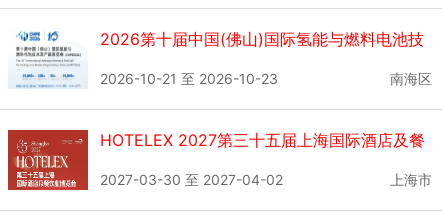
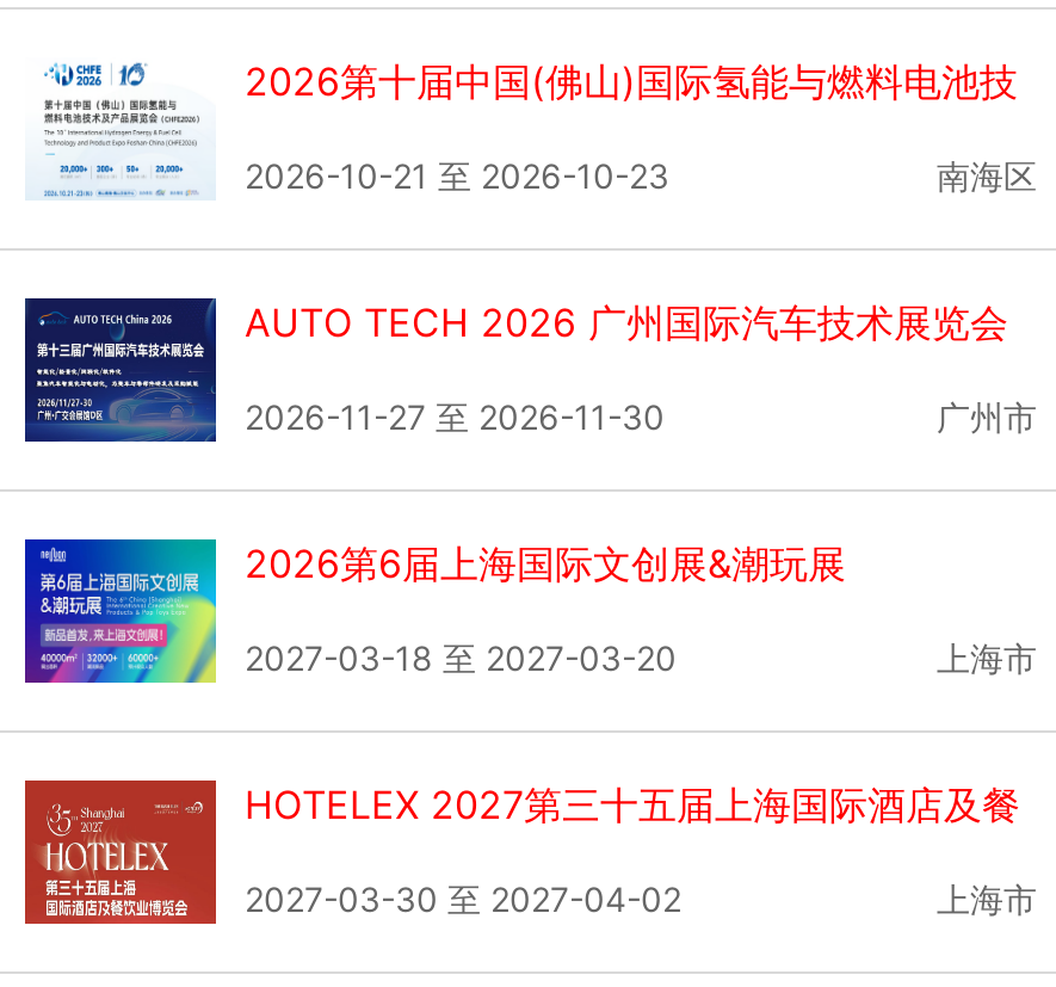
+ [image]
+ AUTO TECH 2026 广州国际汽车技术展览会
+ 广州市
+ 2026-11-27 至 2026-11-30
+ 2026第6届上海国际文创展&潮玩展
+ 上海市
+ 2027-03-18 至 2027-03-20

+ [image]
